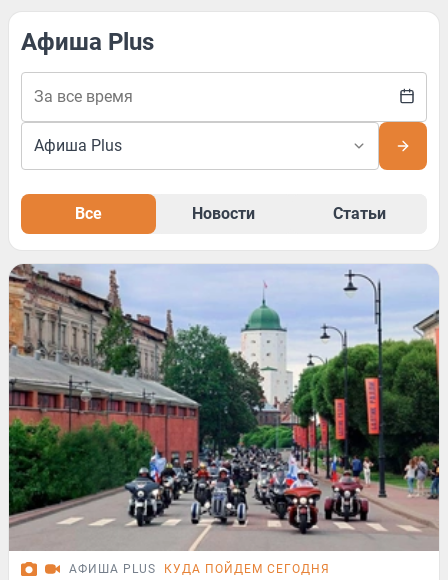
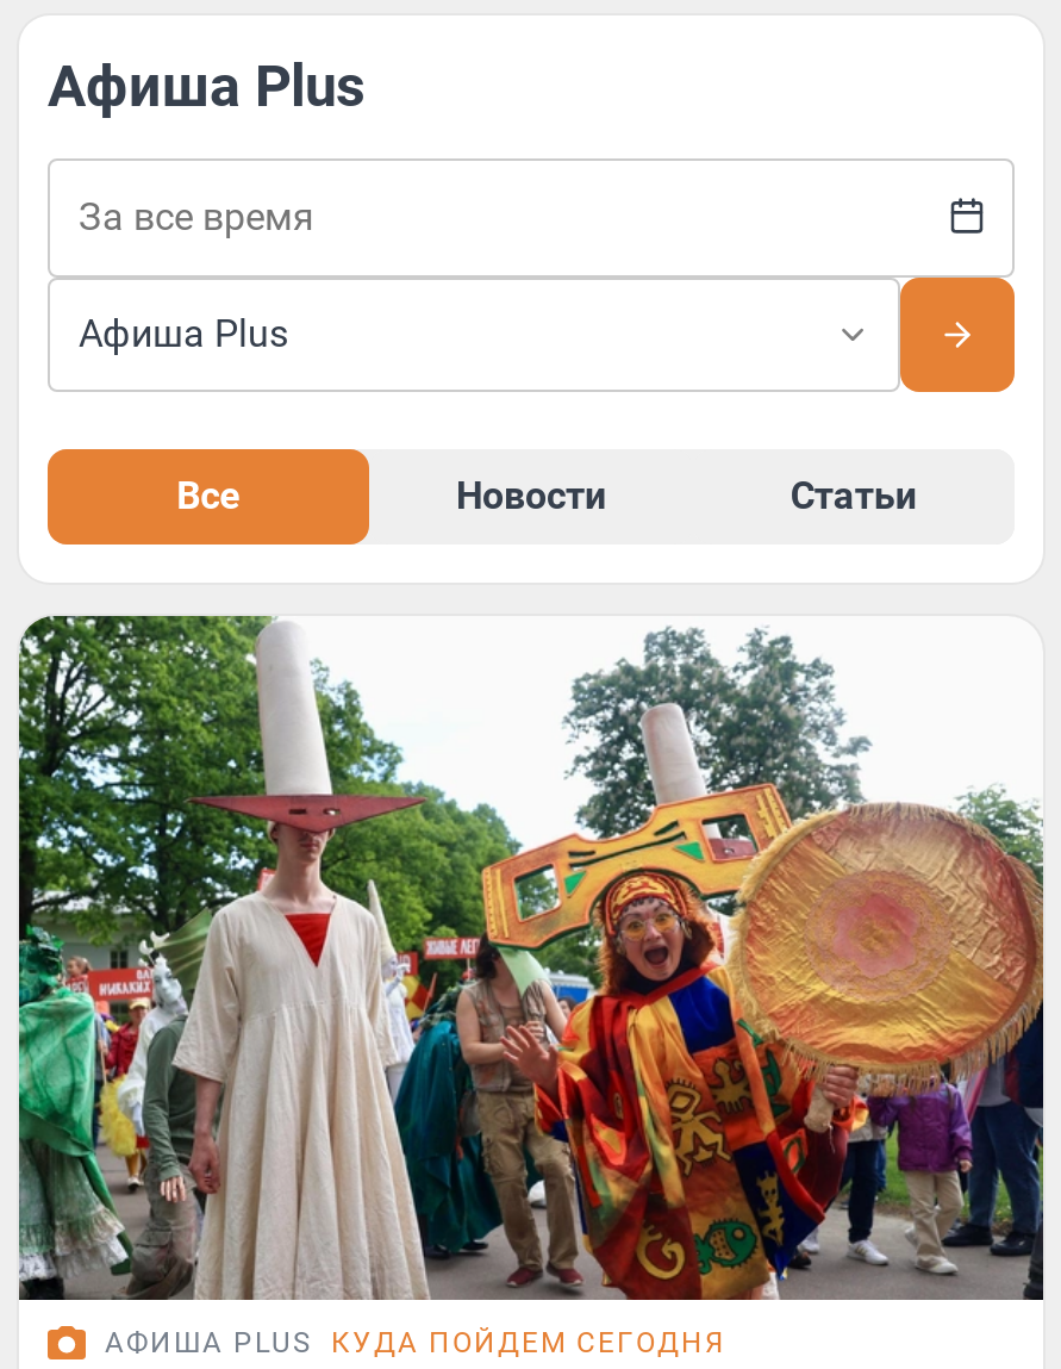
- [image]
+ [image]
